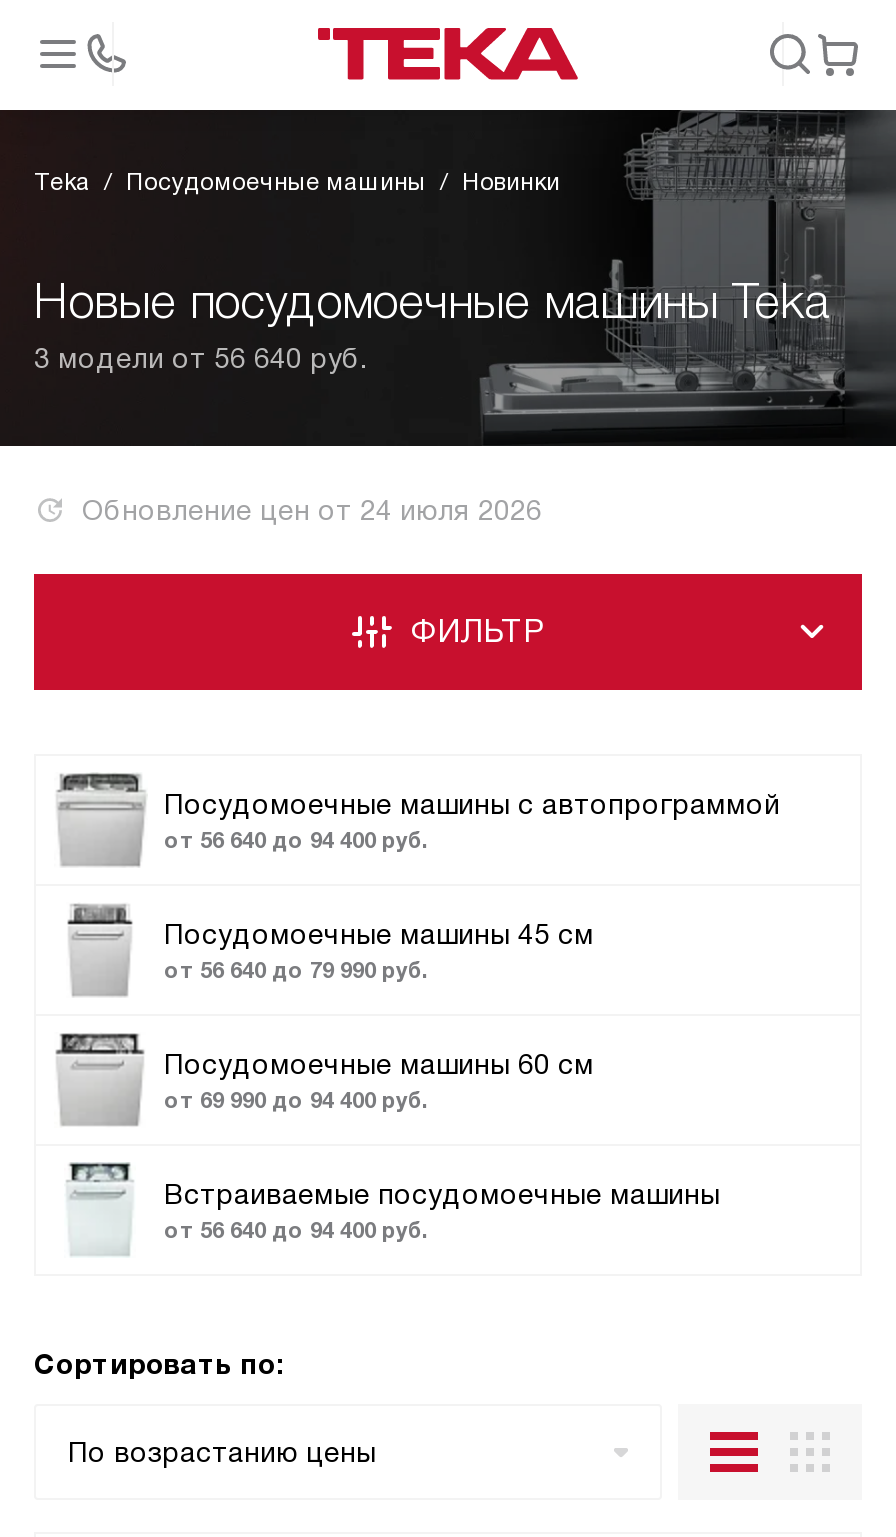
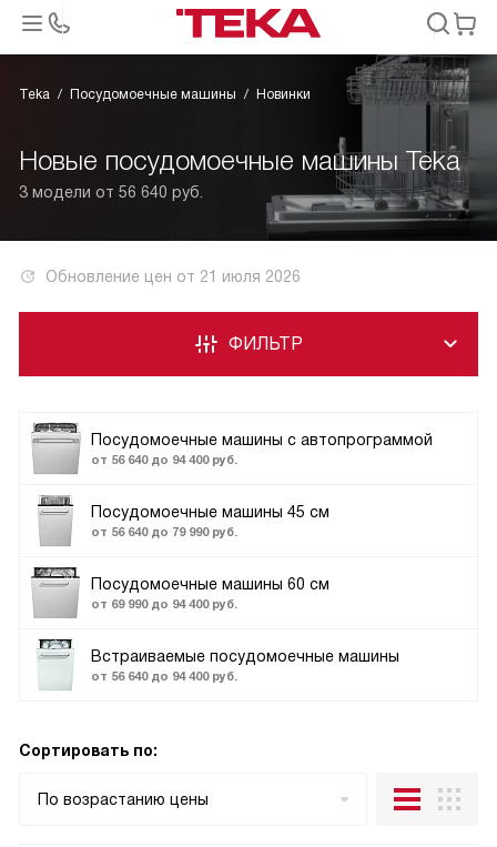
- Обновление цен от 24 июля 2026
+ Обновление цен от 21 июля 2026
